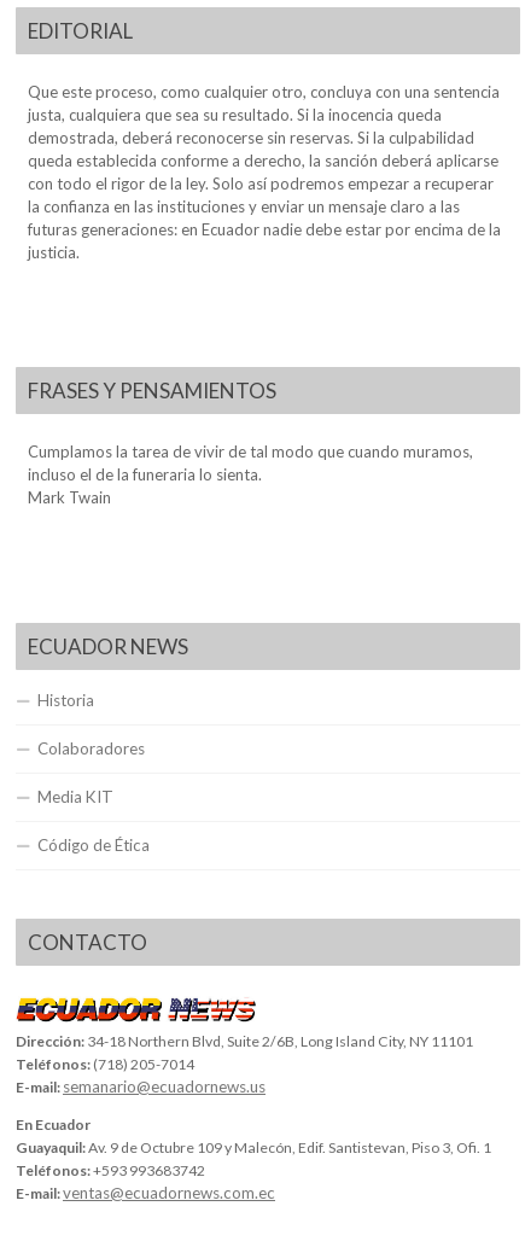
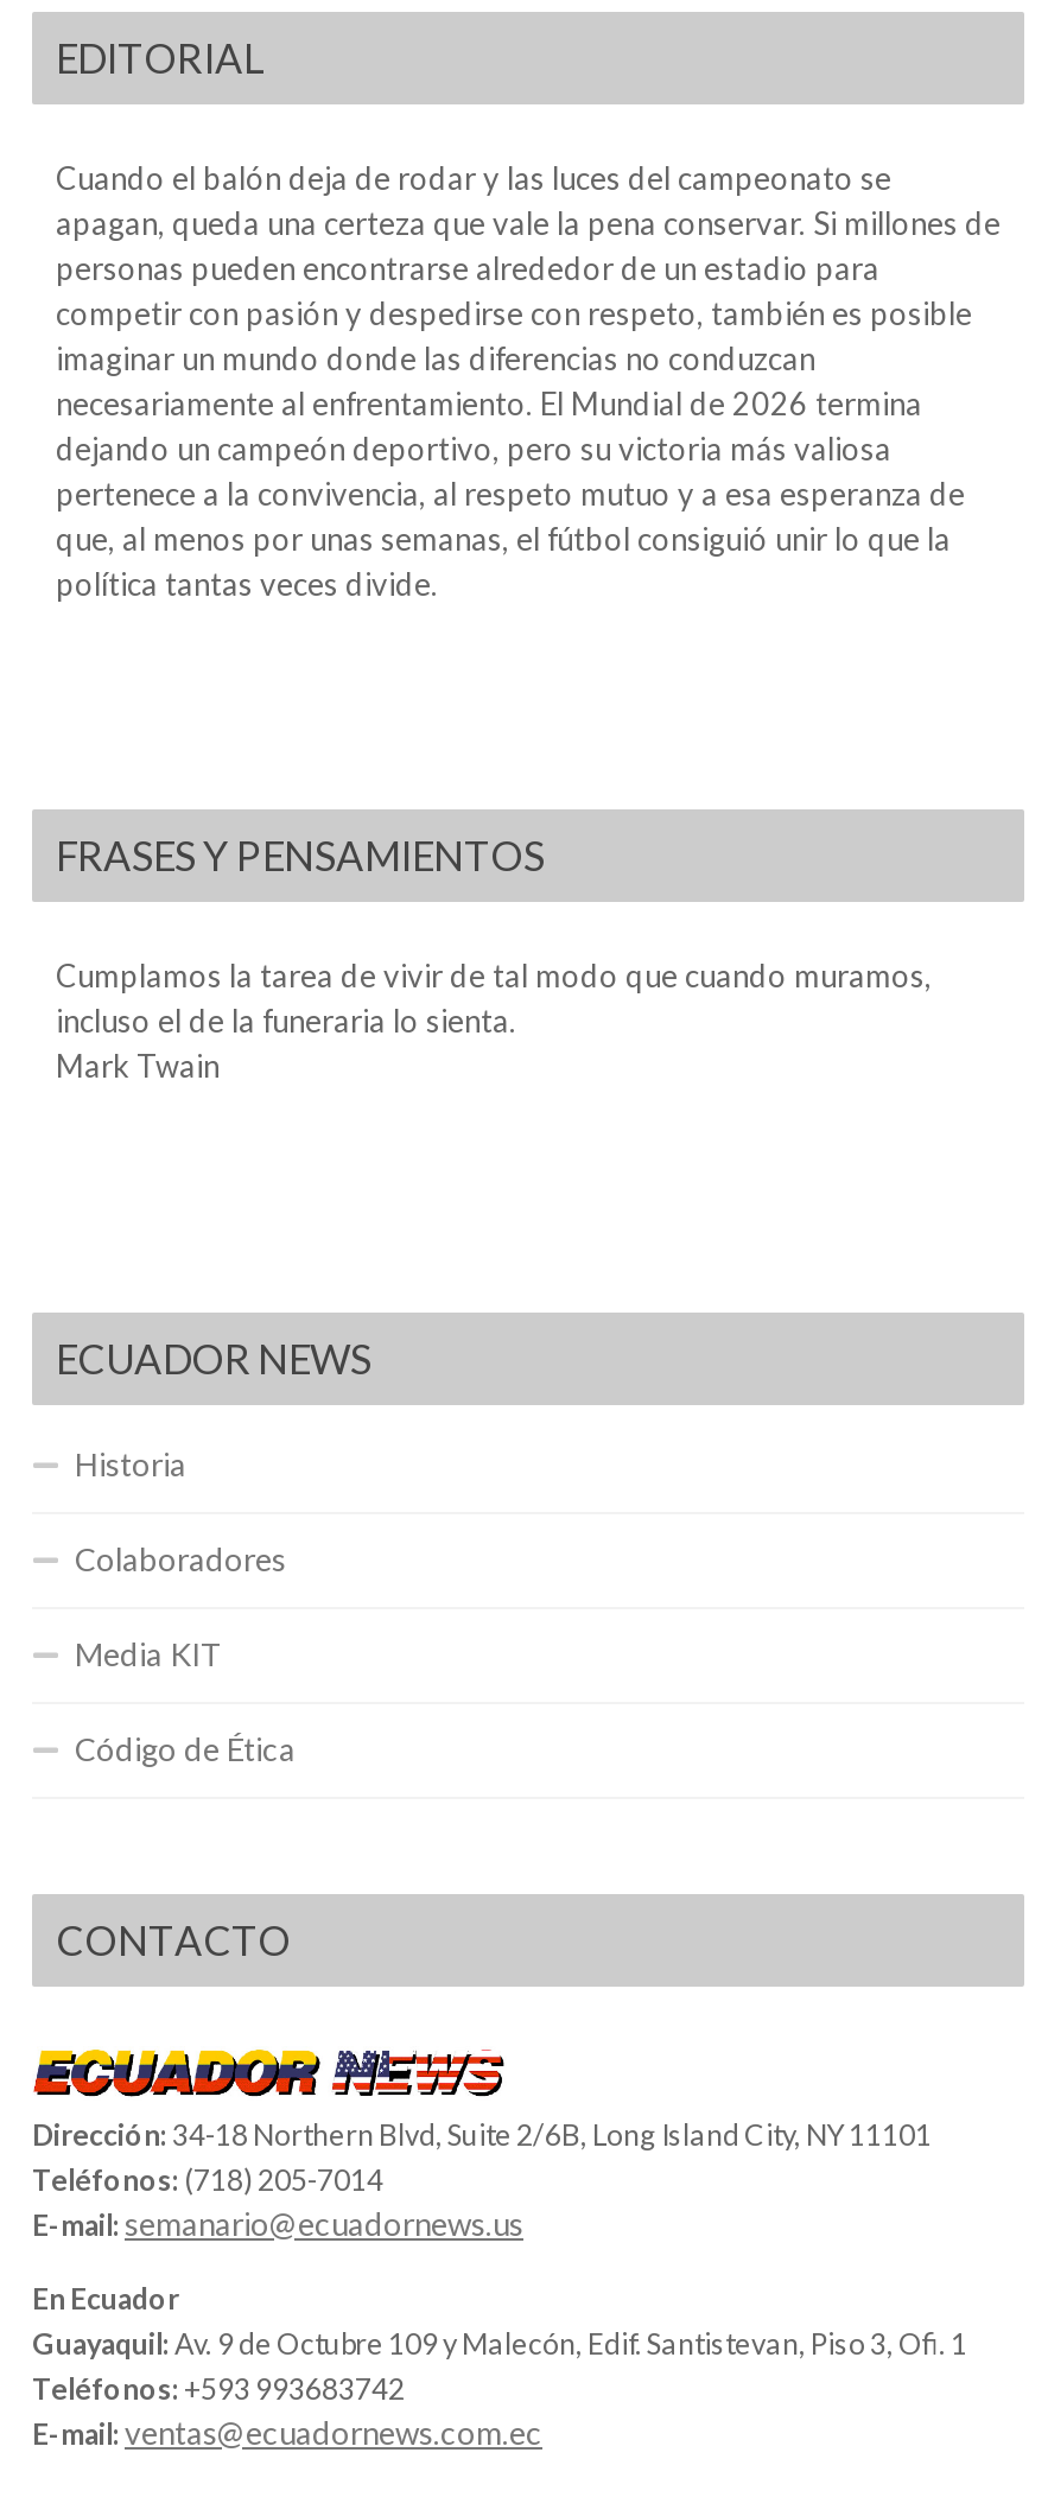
- Que este proceso, como cualquier otro, concluya con una sentencia
- justa, cualquiera que sea su resultado. Si la inocencia queda
- demostrada, deberá reconocerse sin reservas. Si la culpabilidad
- queda establecida conforme a derecho, la sanción deberá aplicarse
- con todo el rigor de la ley. Solo así podremos empezar a recuperar
- la confianza en las instituciones y enviar un mensaje claro a las
- futuras generaciones: en Ecuador nadie debe estar por encima de la
- justicia.
+ Cuando el balón deja de rodar y las luces del campeonato se
+ apagan, queda una certeza que vale la pena conservar. Si millones de
+ personas pueden encontrarse alrededor de un estadio para
+ competir con pasión y despedirse con respeto, también es posible
+ imaginar un mundo donde las diferencias no conduzcan
+ necesariamente al enfrentamiento. El Mundial de 2026 termina
+ dejando un campeón deportivo, pero su victoria más valiosa
+ pertenece a la convivencia, al respeto mutuo y a esa esperanza de
+ que, al menos por unas semanas, el fútbol consiguió unir lo que la
+ política tantas veces divide.
